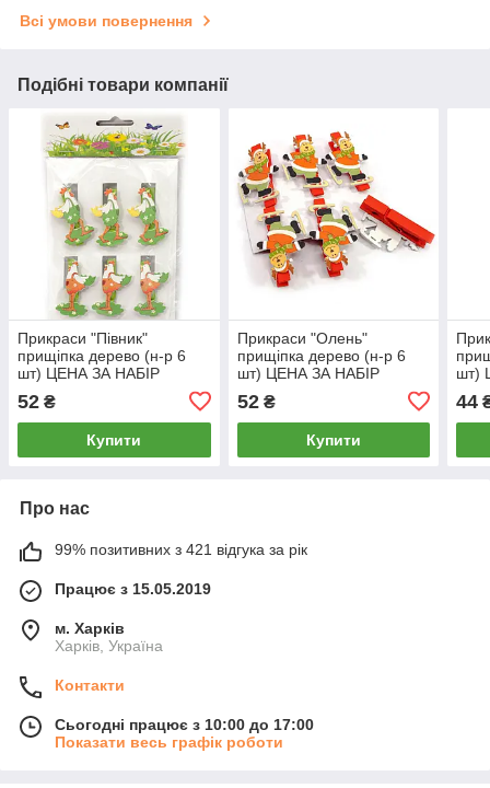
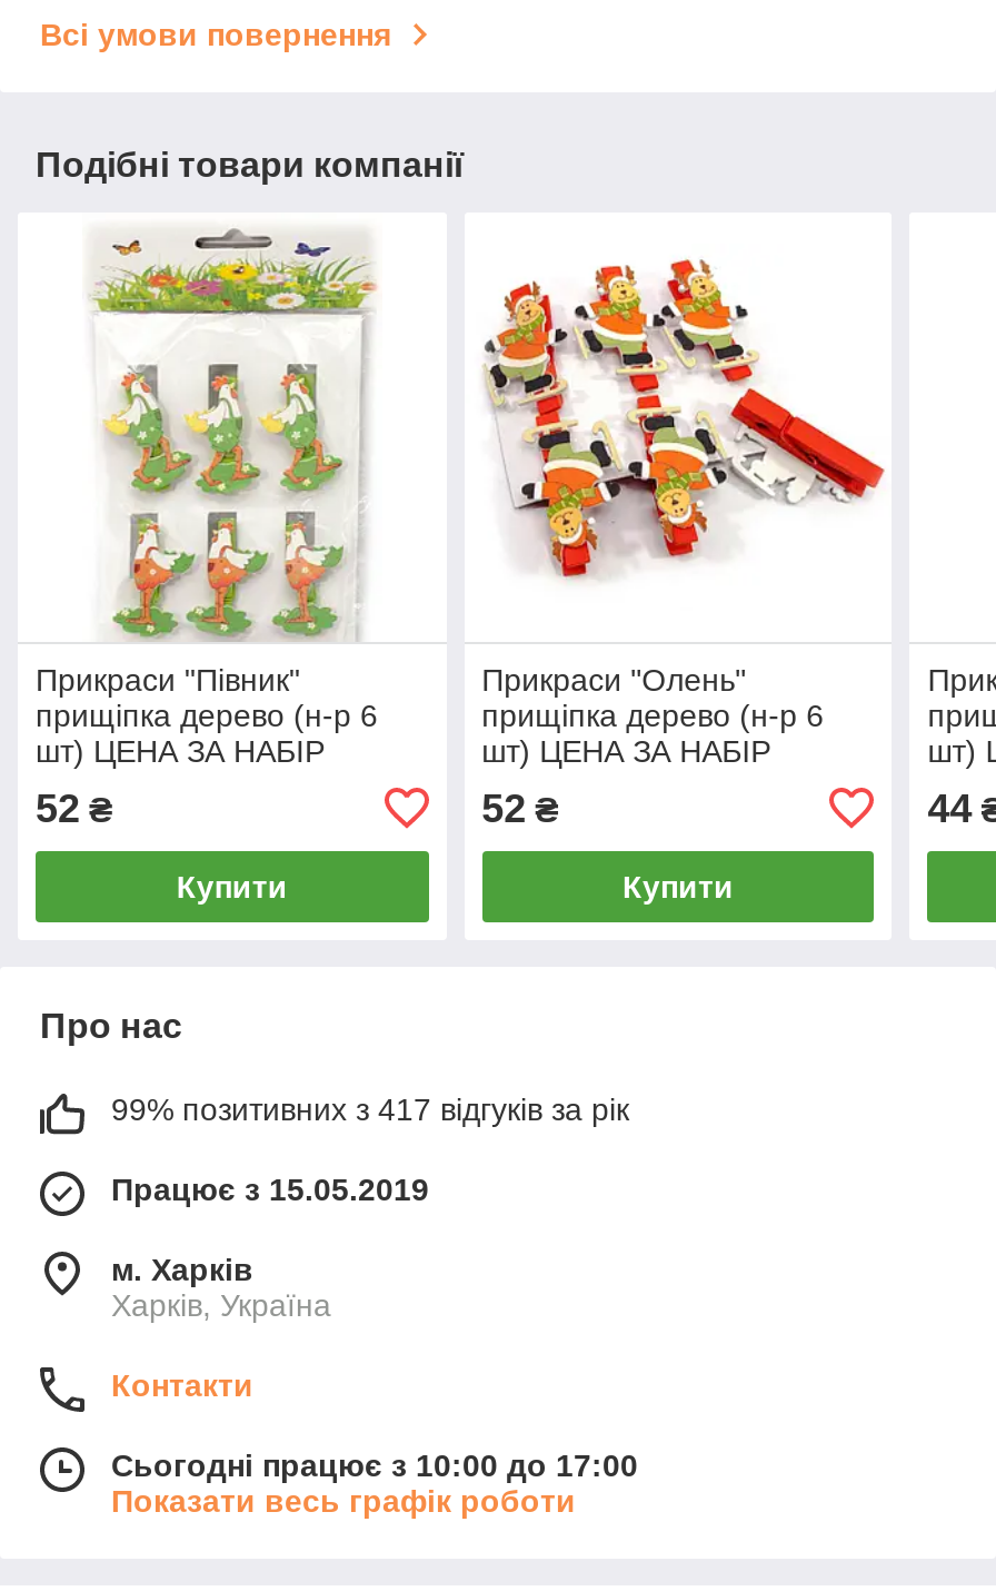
- 99% позитивних з 421 відгука за рік
+ 99% позитивних з 417 відгуків за рік
